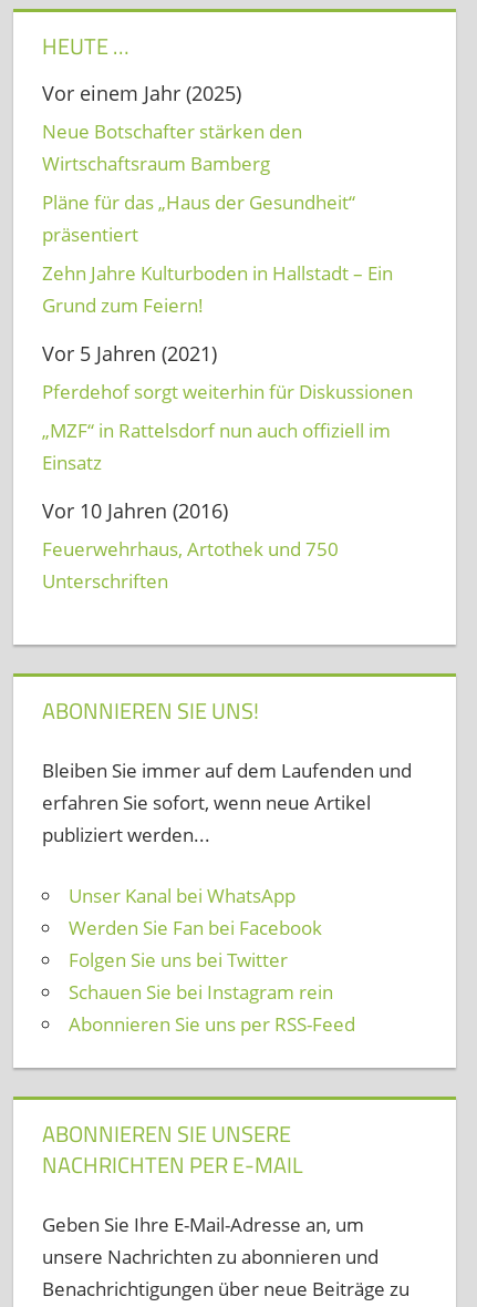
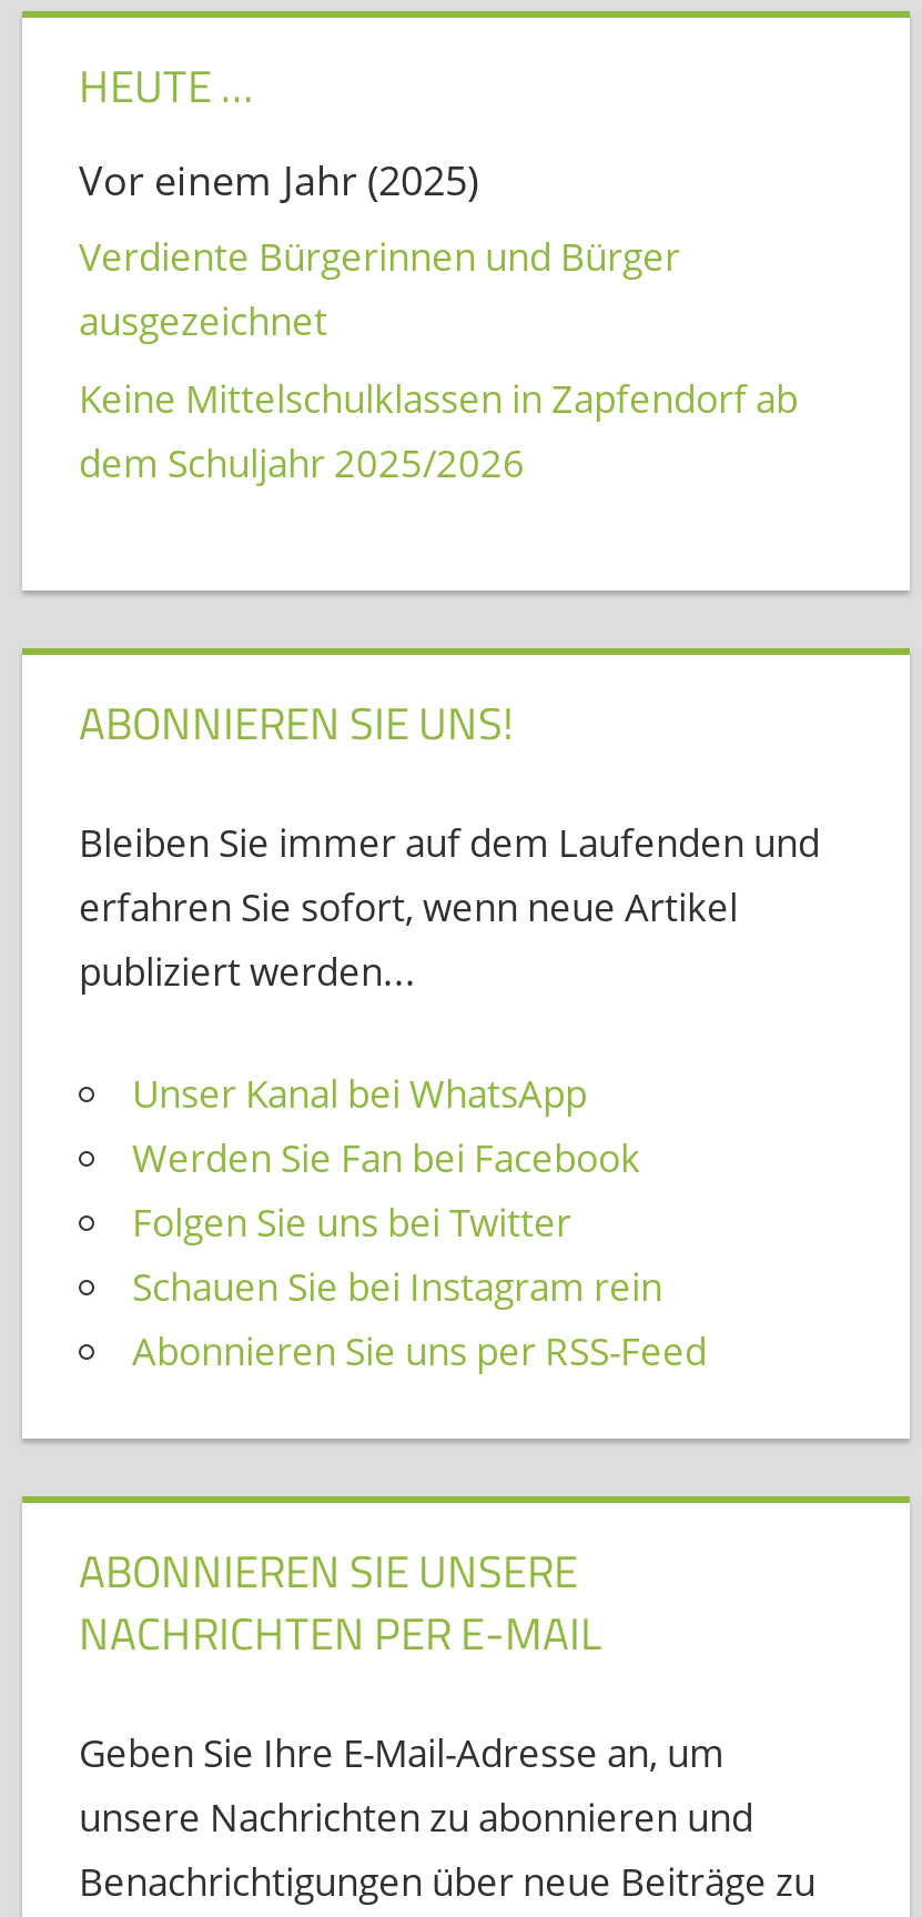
- Neue Botschafter stärken den
- Wirtschaftsraum Bamberg
- Pläne für das „Haus der Gesundheit“
- präsentiert
- Zehn Jahre Kulturboden in Hallstadt – Ein
- Grund zum Feiern!
- Vor 5 Jahren (2021)
- Pferdehof sorgt weiterhin für Diskussionen
- „MZF“ in Rattelsdorf nun auch offiziell im
- Einsatz
- Vor 10 Jahren (2016)
- Feuerwehrhaus, Artothek und 750
- Unterschriften
+ Verdiente Bürgerinnen und Bürger
+ ausgezeichnet
+ Keine Mittelschulklassen in Zapfendorf ab
+ dem Schuljahr 2025/2026
